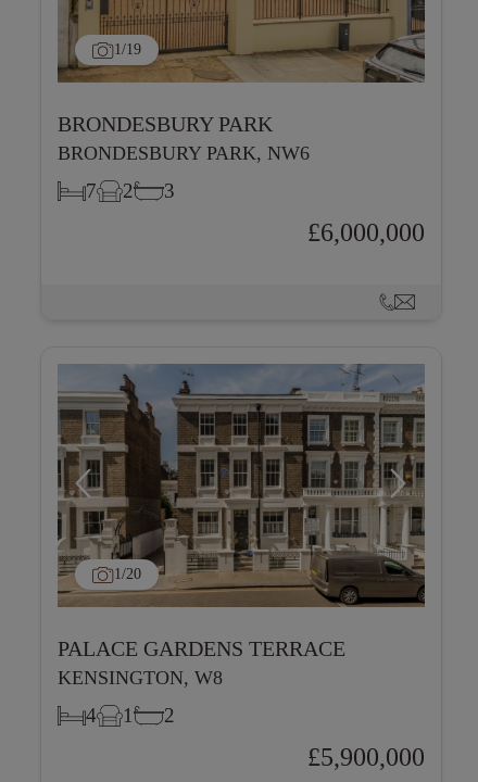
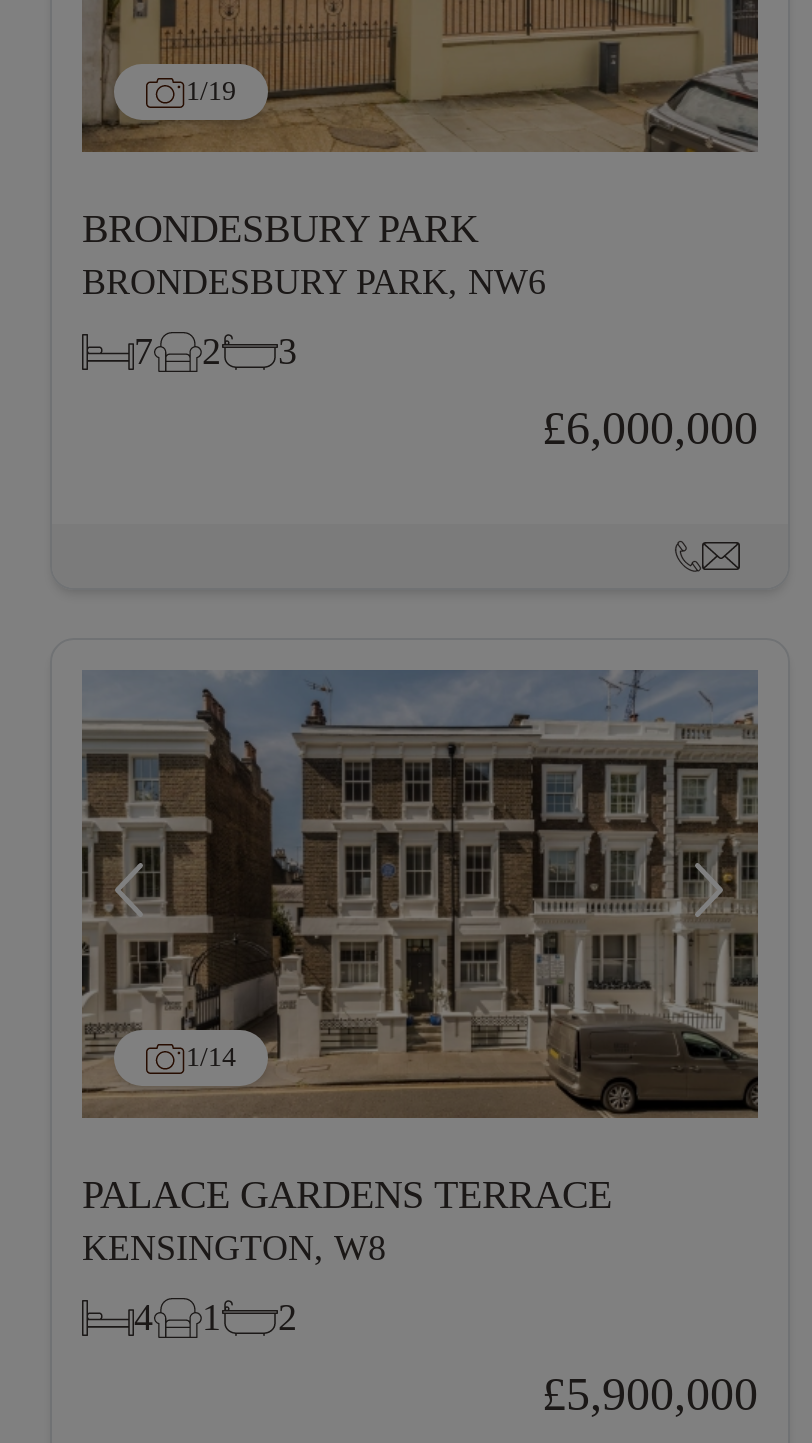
- 1/20
+ 1/14
